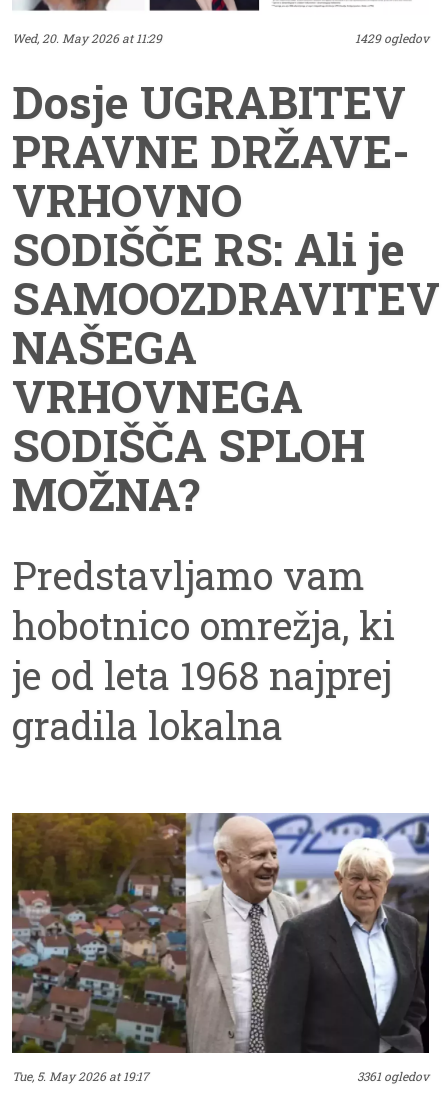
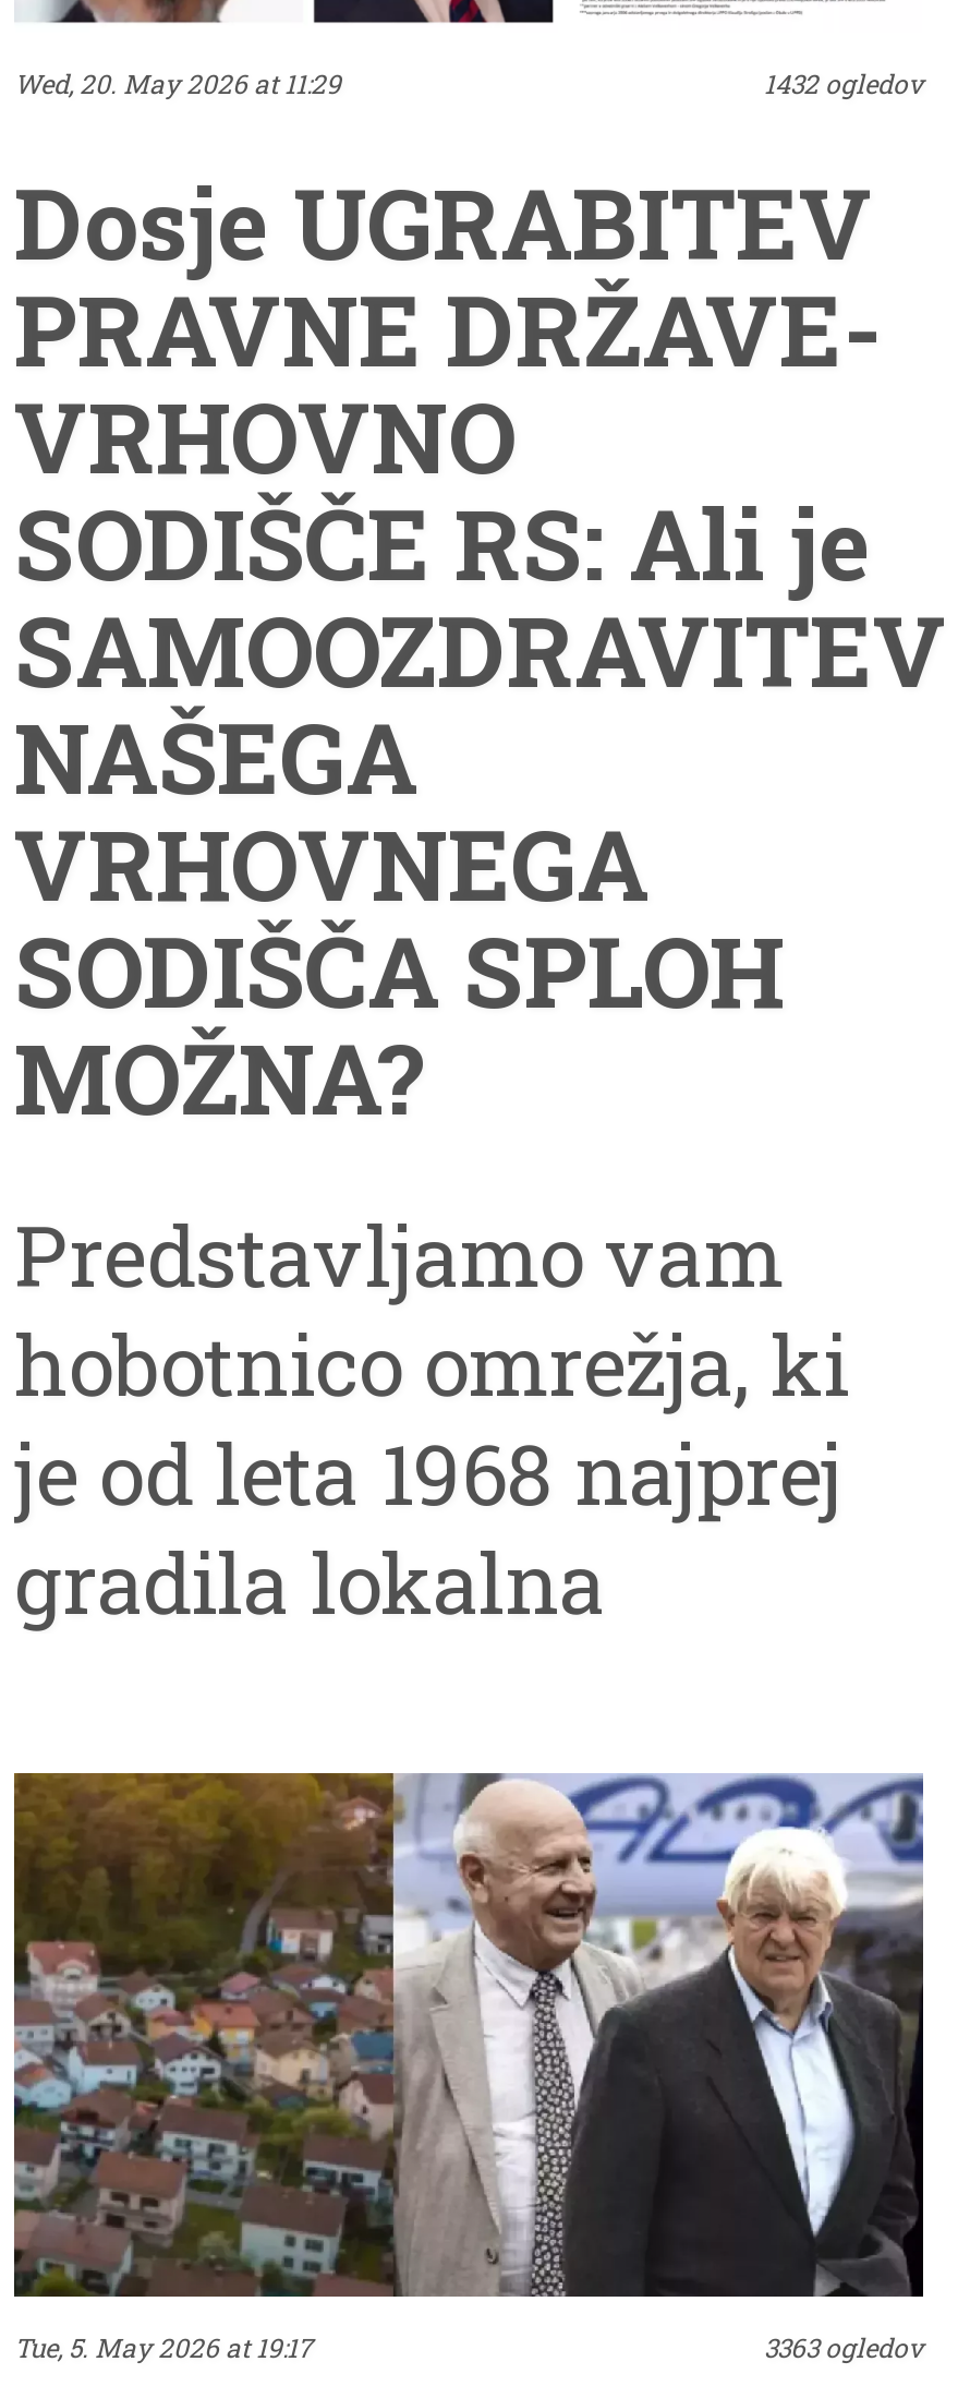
- 1429 ogledov
+ 1432 ogledov

- 3361 ogledov
+ 3363 ogledov
